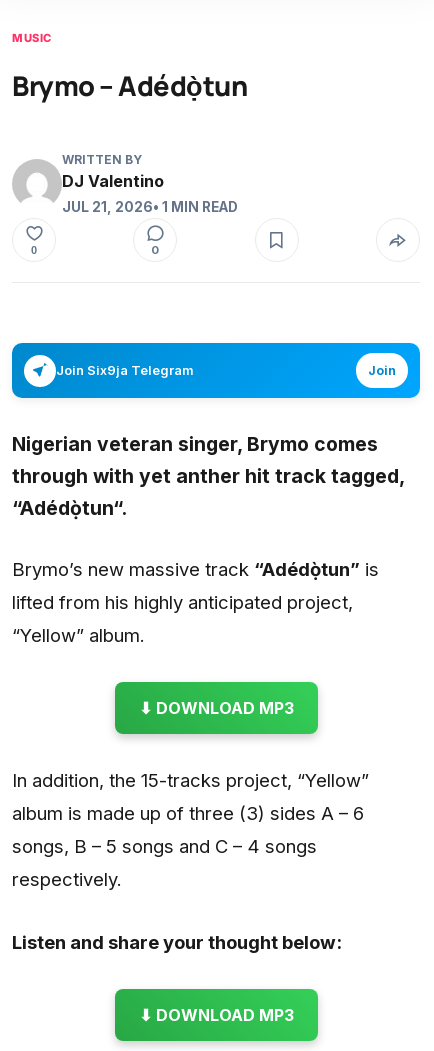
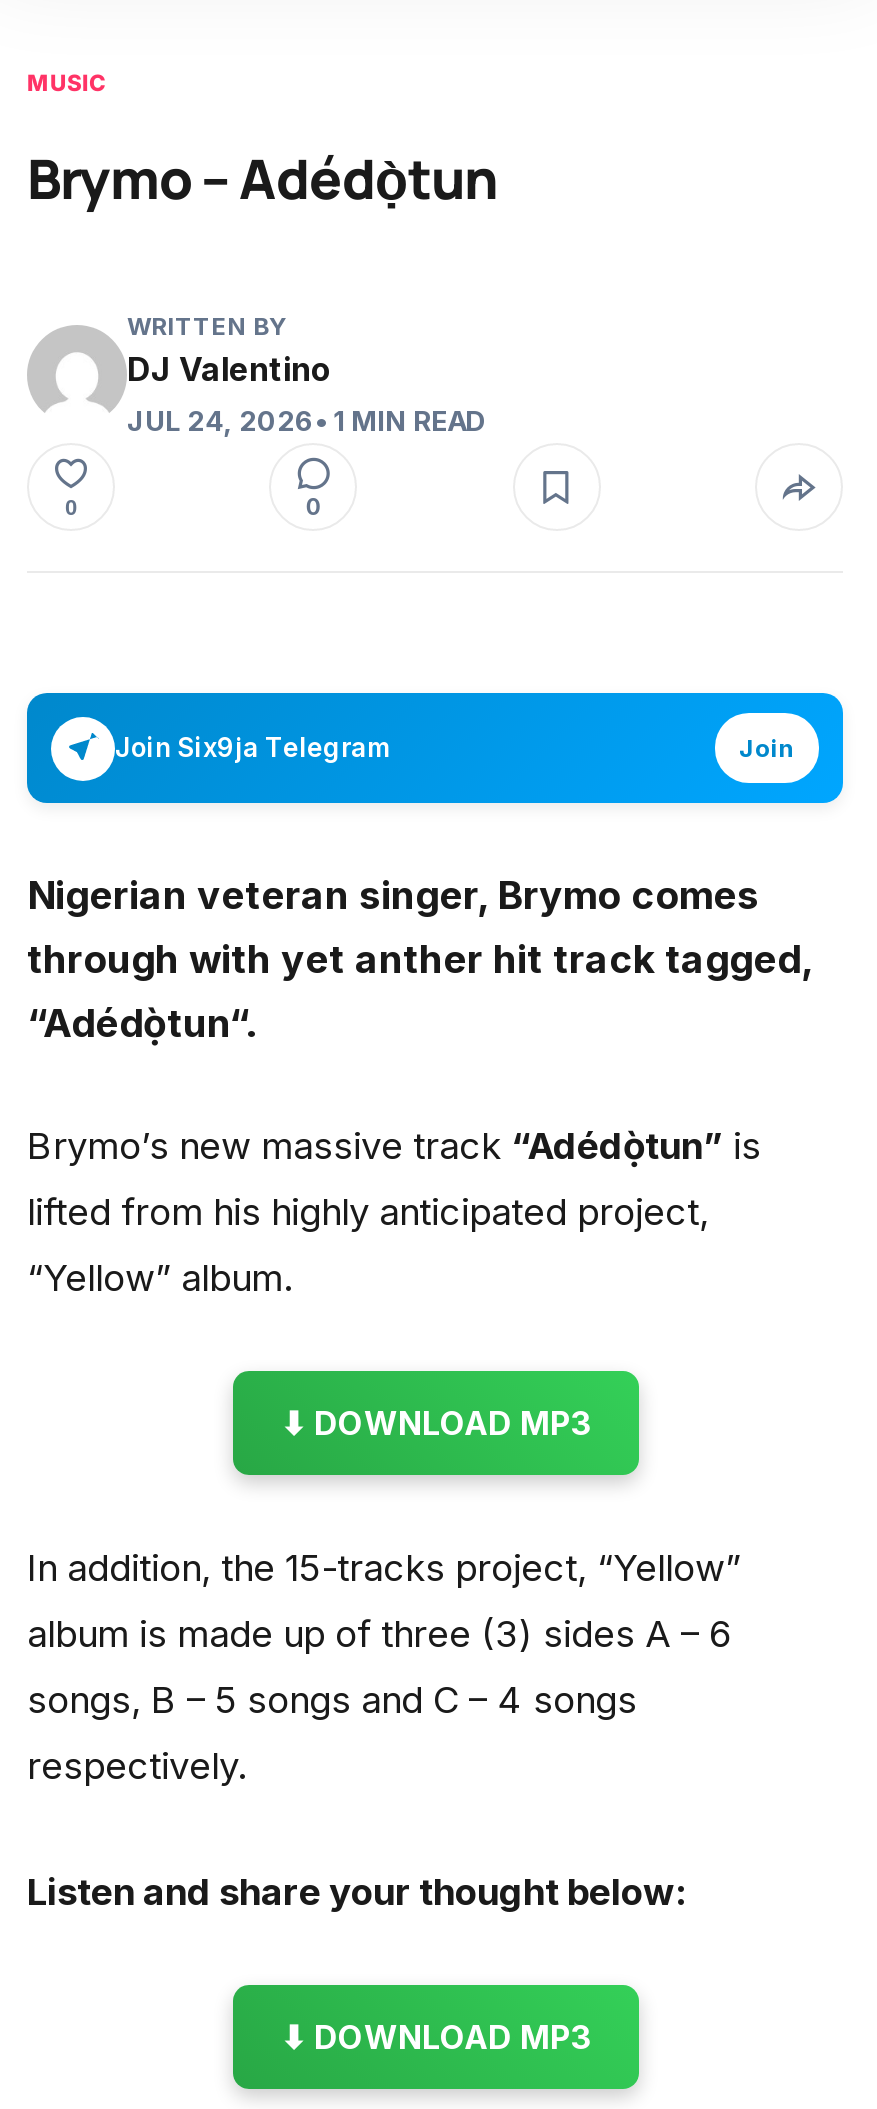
- JUL 21, 2026 • 1 MIN READ
+ JUL 24, 2026 • 1 MIN READ
